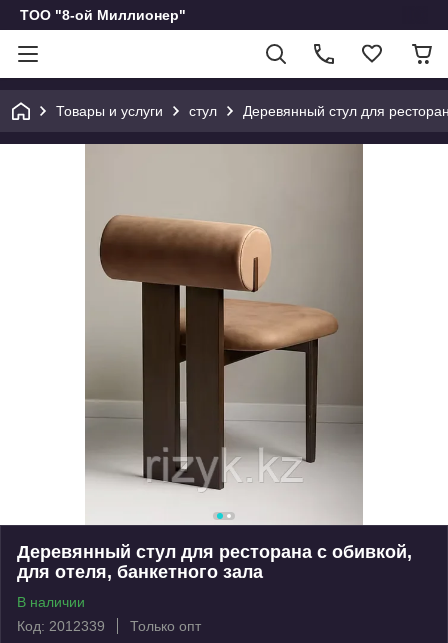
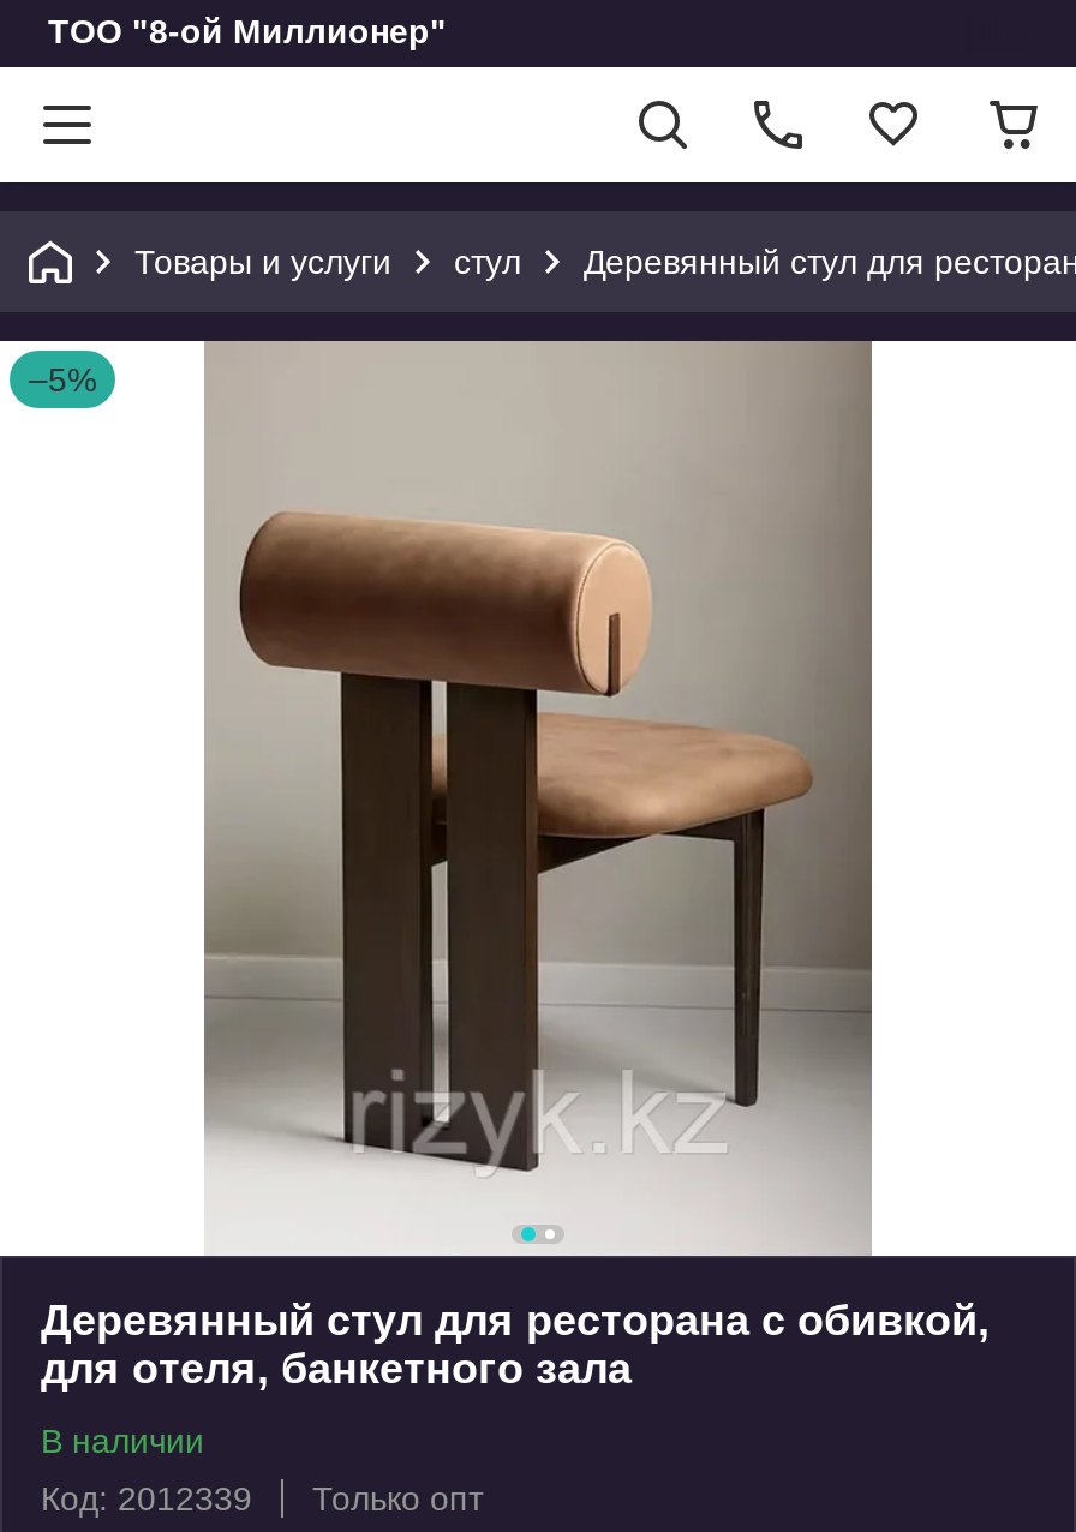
+ –5%
